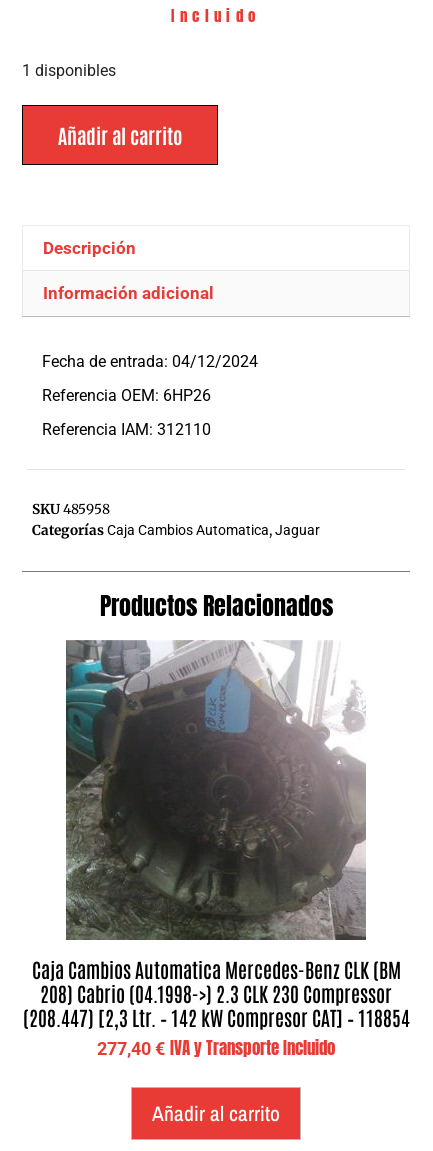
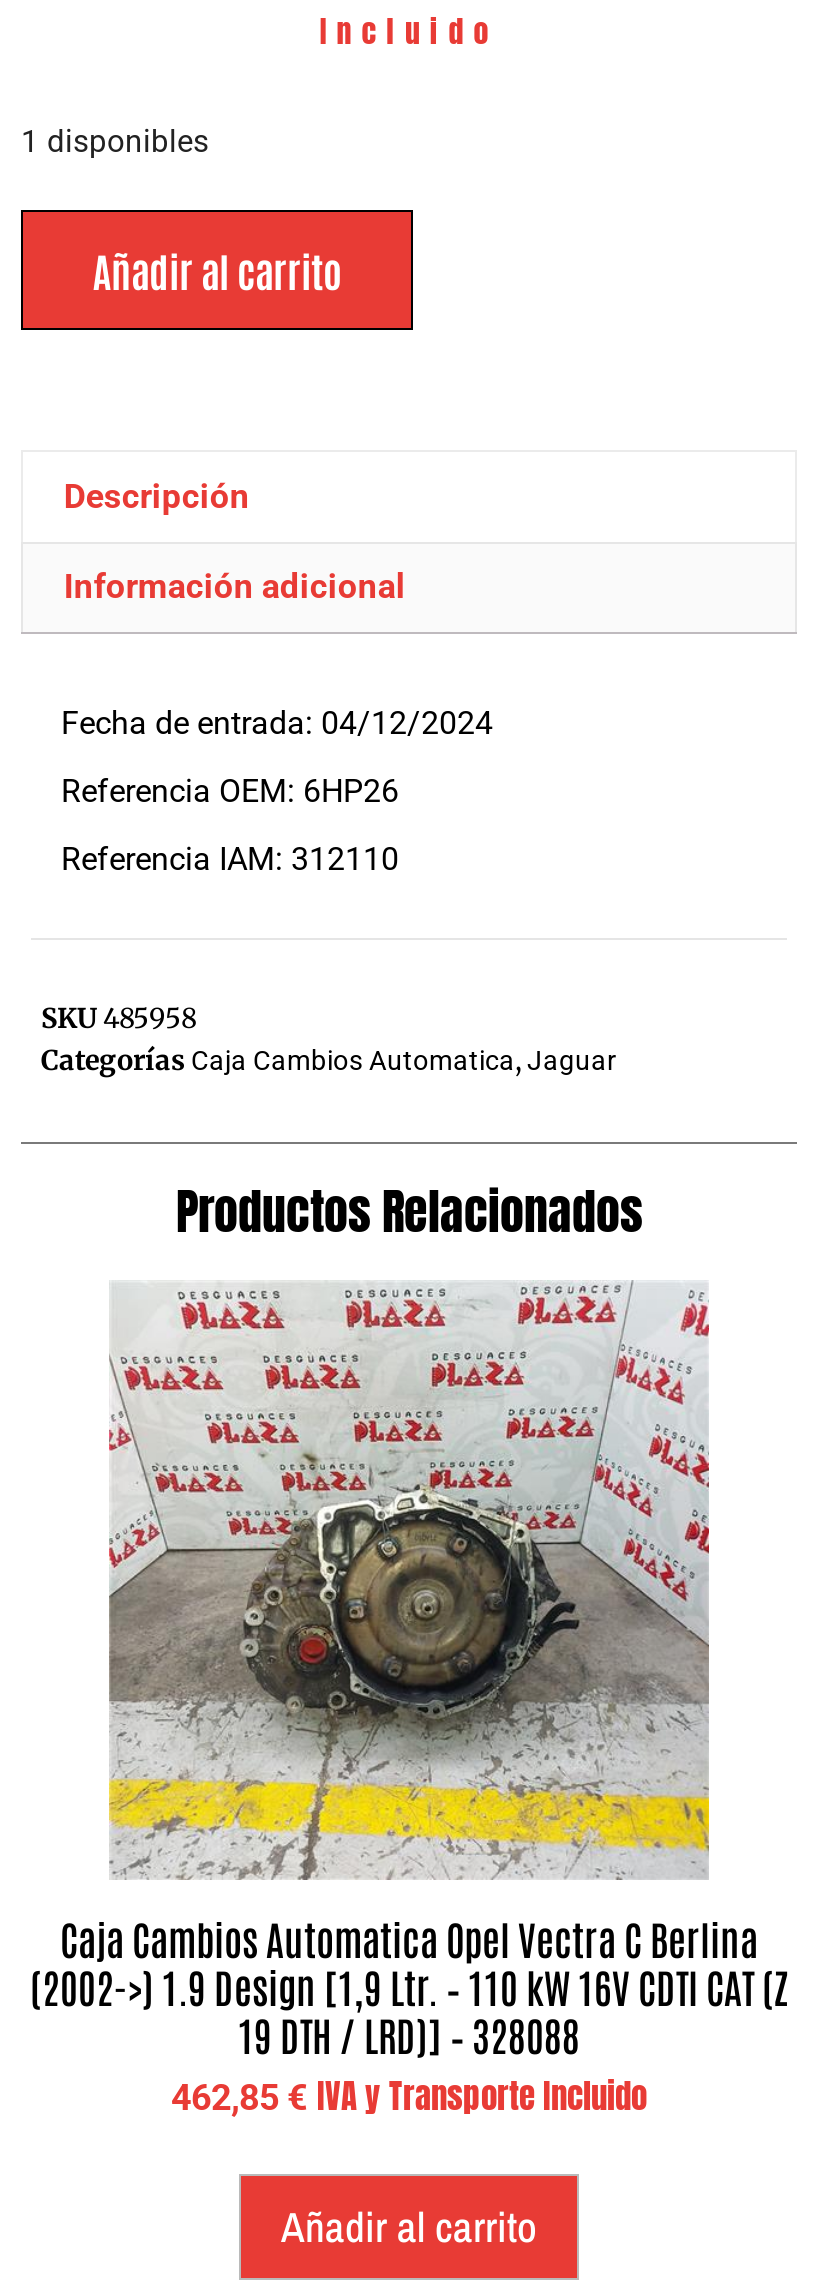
- [image]
- Caja Cambios Automatica Mercedes-Benz CLK (BM
- 208) Cabrio (04.1998->) 2.3 CLK 230 Compressor
- (208.447) [2,3 Ltr. – 142 kW Compresor CAT] – 118854
- 277,40 € IVA y Transporte Incluido
+ [image]
+ Caja Cambios Automatica Opel Vectra C Berlina
+ (2002->) 1.9 Design [1,9 Ltr. – 110 kW 16V CDTI CAT (Z
+ 19 DTH / LRD)] – 328088
+ 462,85 € IVA y Transporte Incluido
